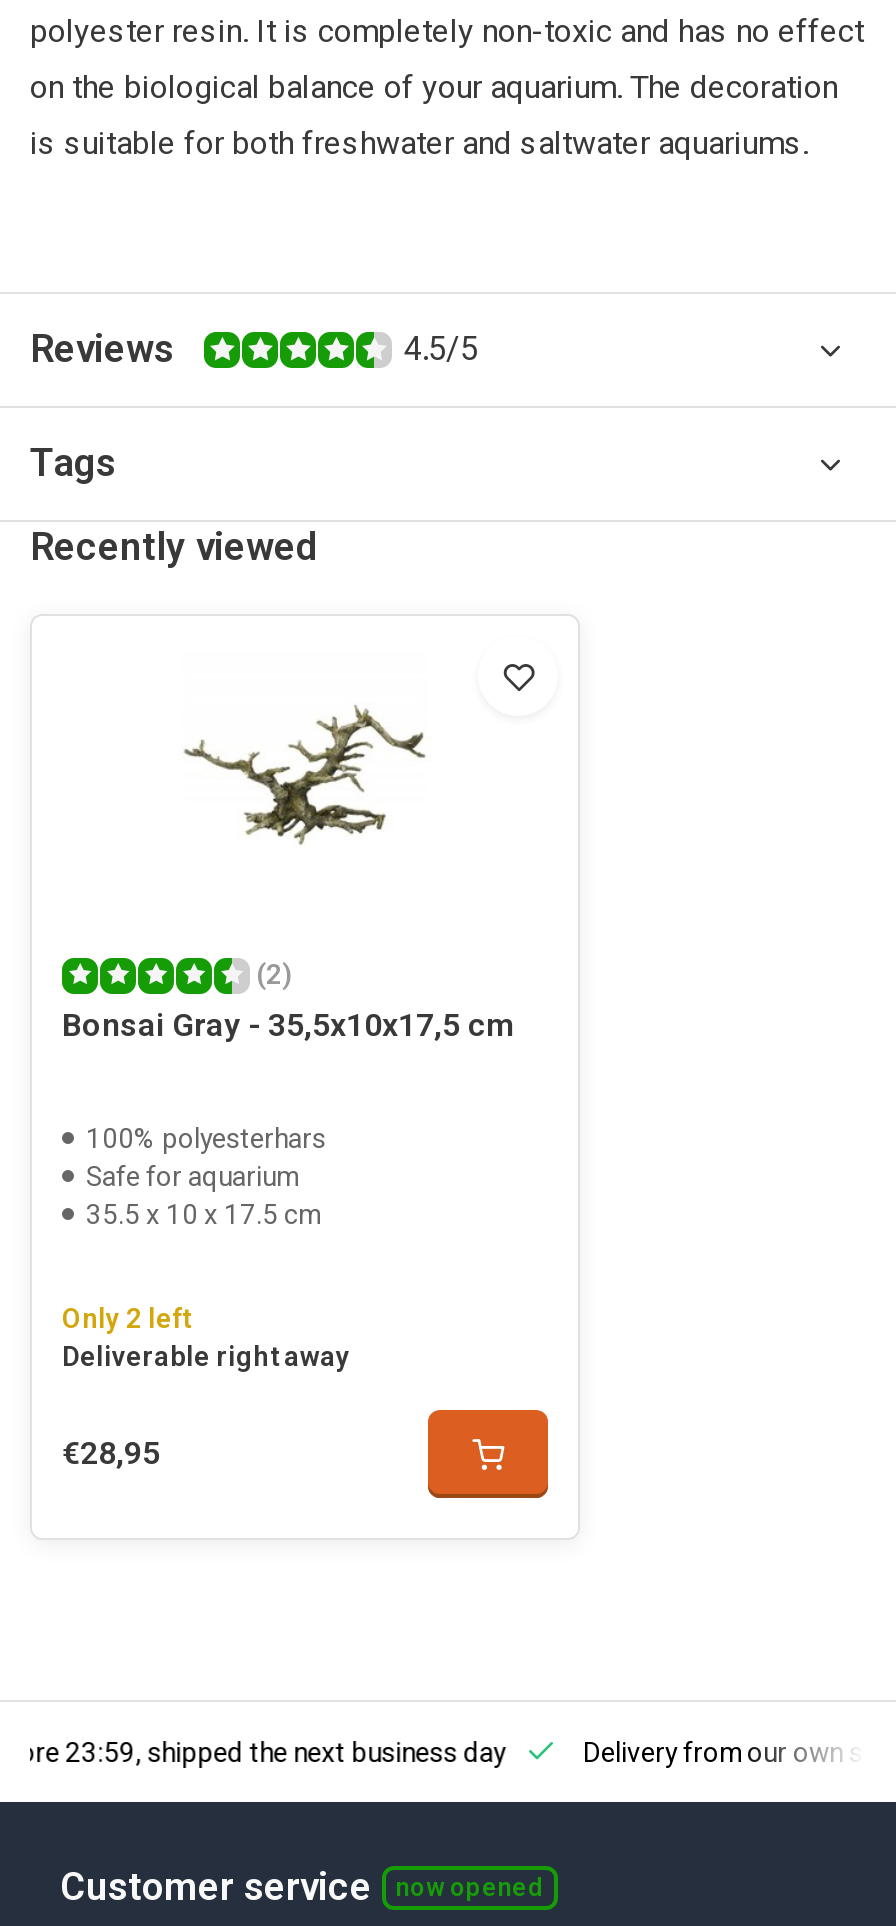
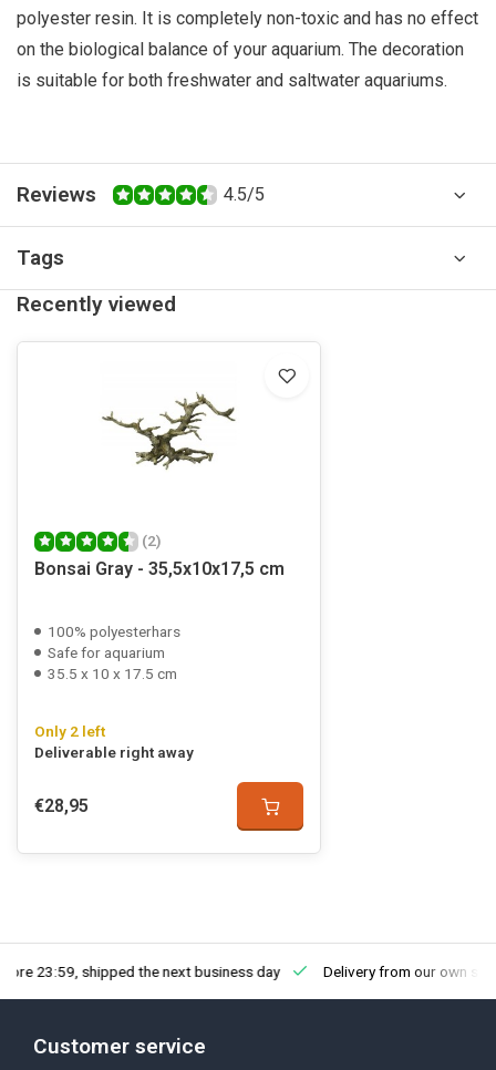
- now opened
